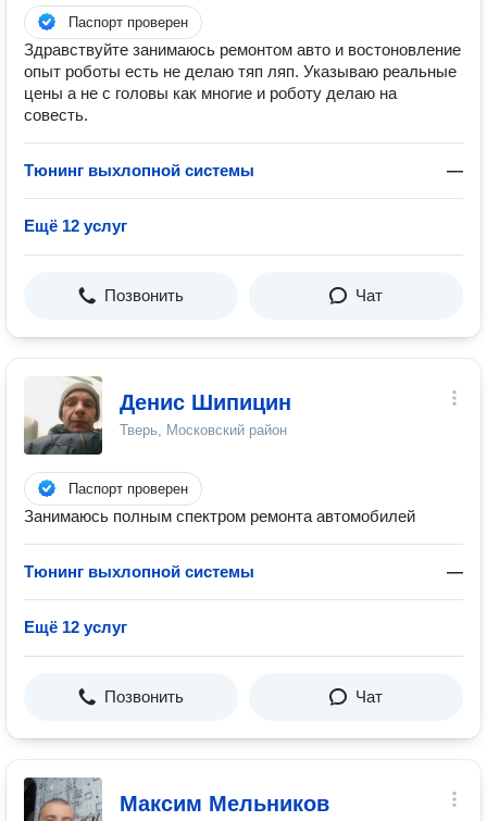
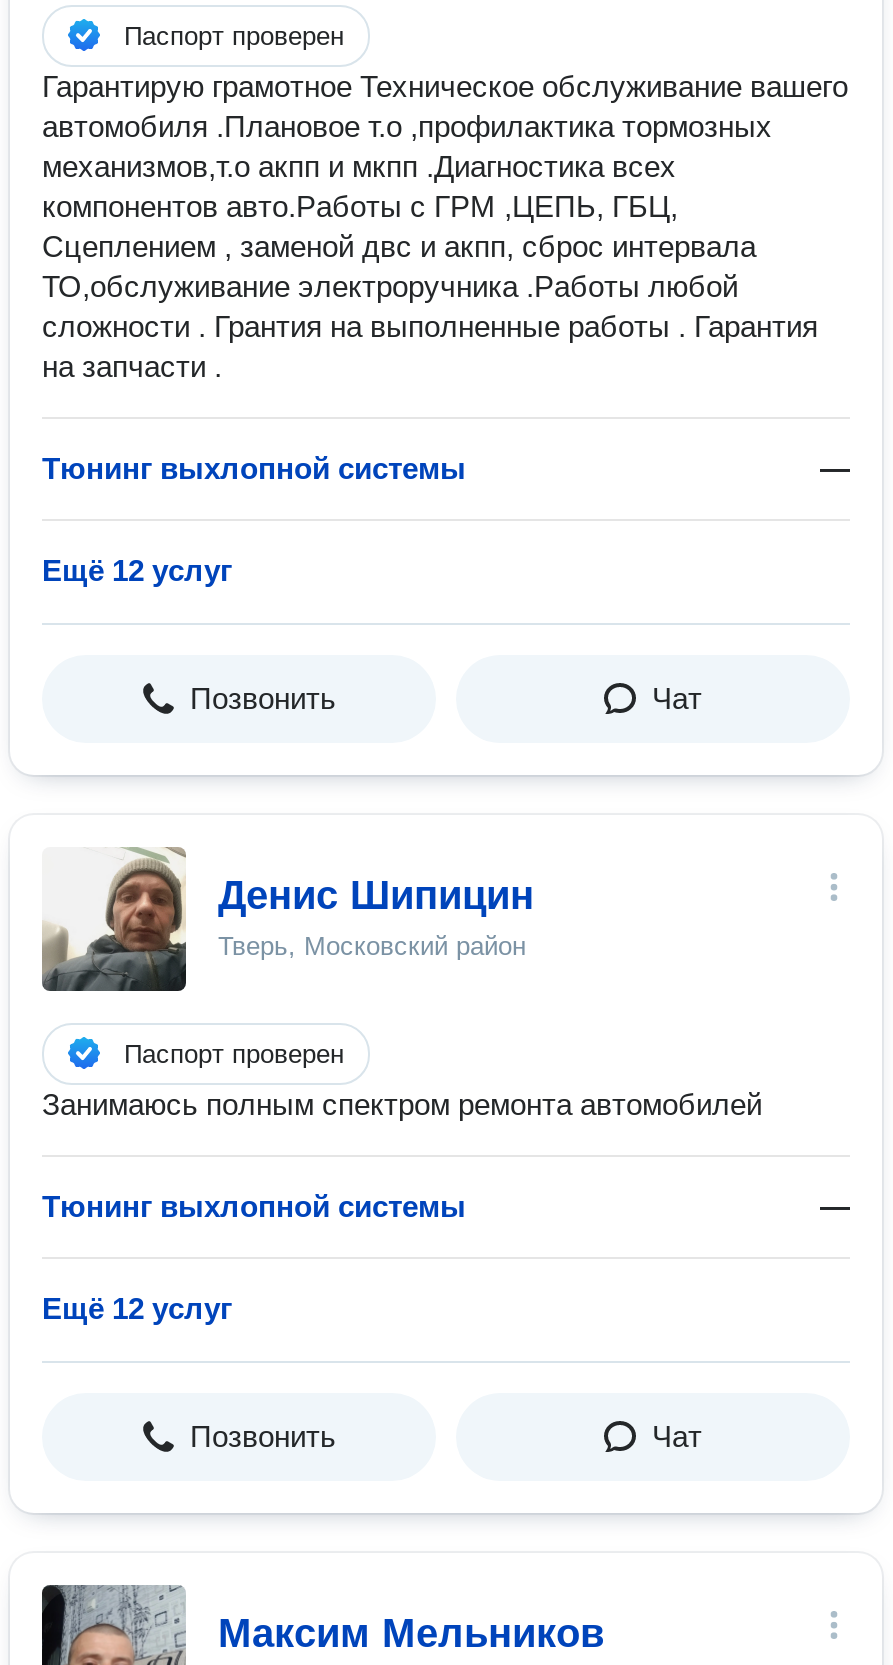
- Здравствуйте занимаюсь ремонтом авто и востоновление
- опыт роботы есть не делаю тяп ляп. Указываю реальные
- цены а не с головы как многие и роботу делаю на
- совесть.
+ Гарантирую грамотное Техническое обслуживание вашего
+ автомобиля .Плановое т.о ,профилактика тормозных
+ механизмов,т.о акпп и мкпп .Диагностика всех
+ компонентов авто.Работы с ГРМ ,ЦЕПЬ, ГБЦ,
+ Сцеплением , заменой двс и акпп, сброс интервала
+ ТО,обслуживание электроручника .Работы любой
+ сложности . Грантия на выполненные работы . Гарантия
+ на запчасти .
